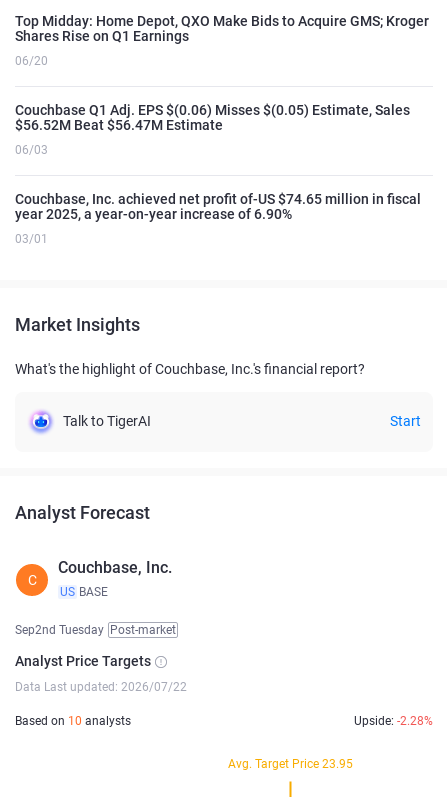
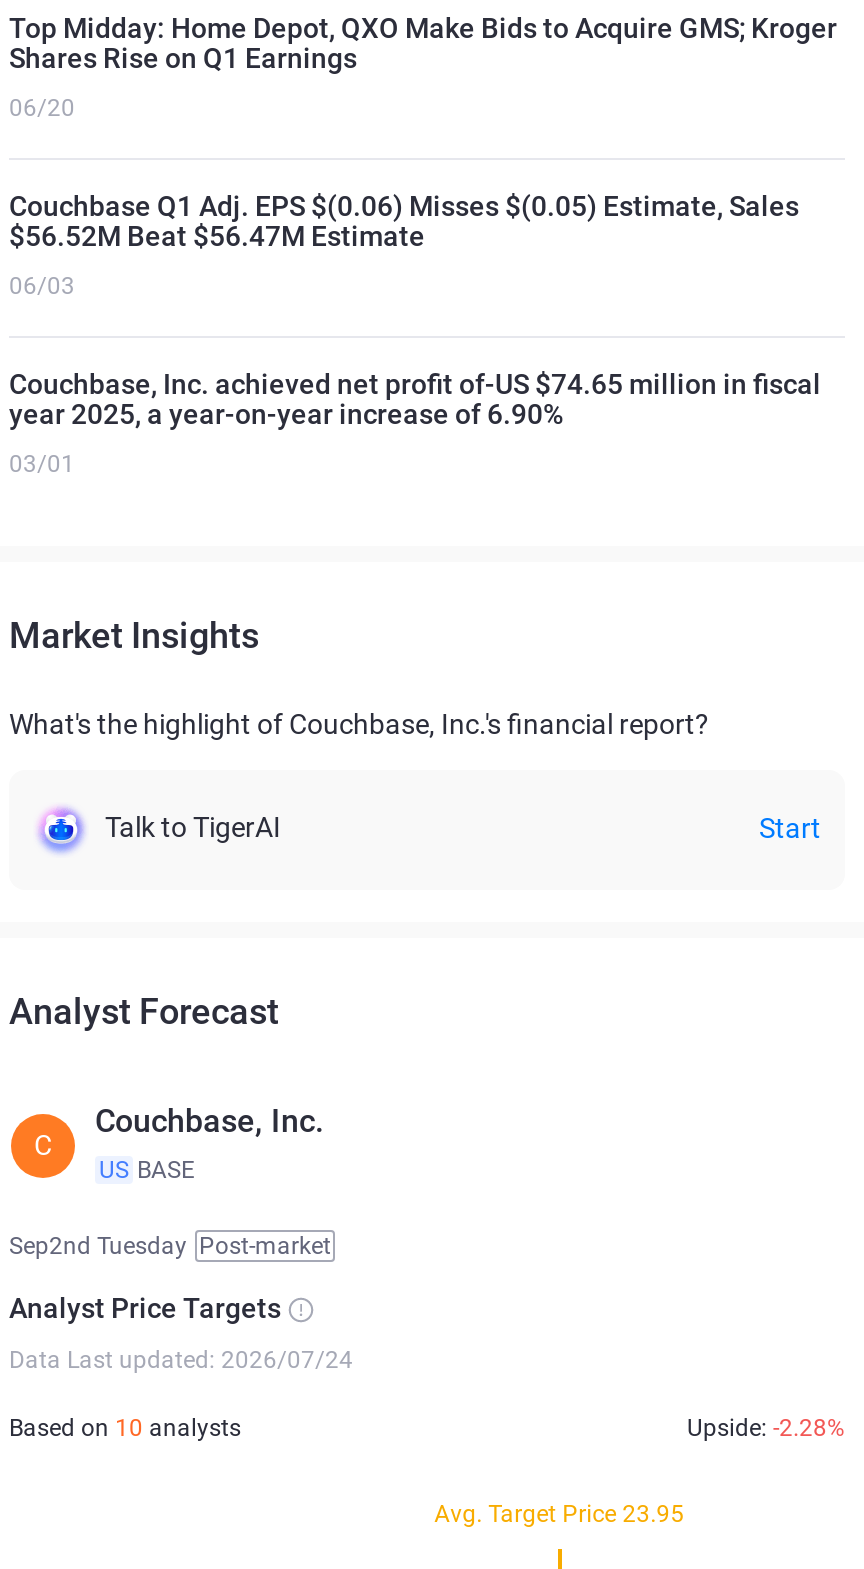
- Data Last updated: 2026/07/22
+ Data Last updated: 2026/07/24
